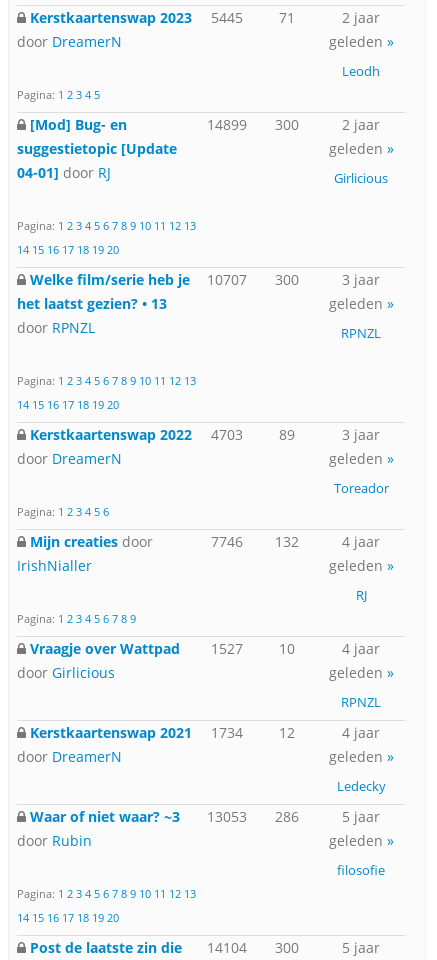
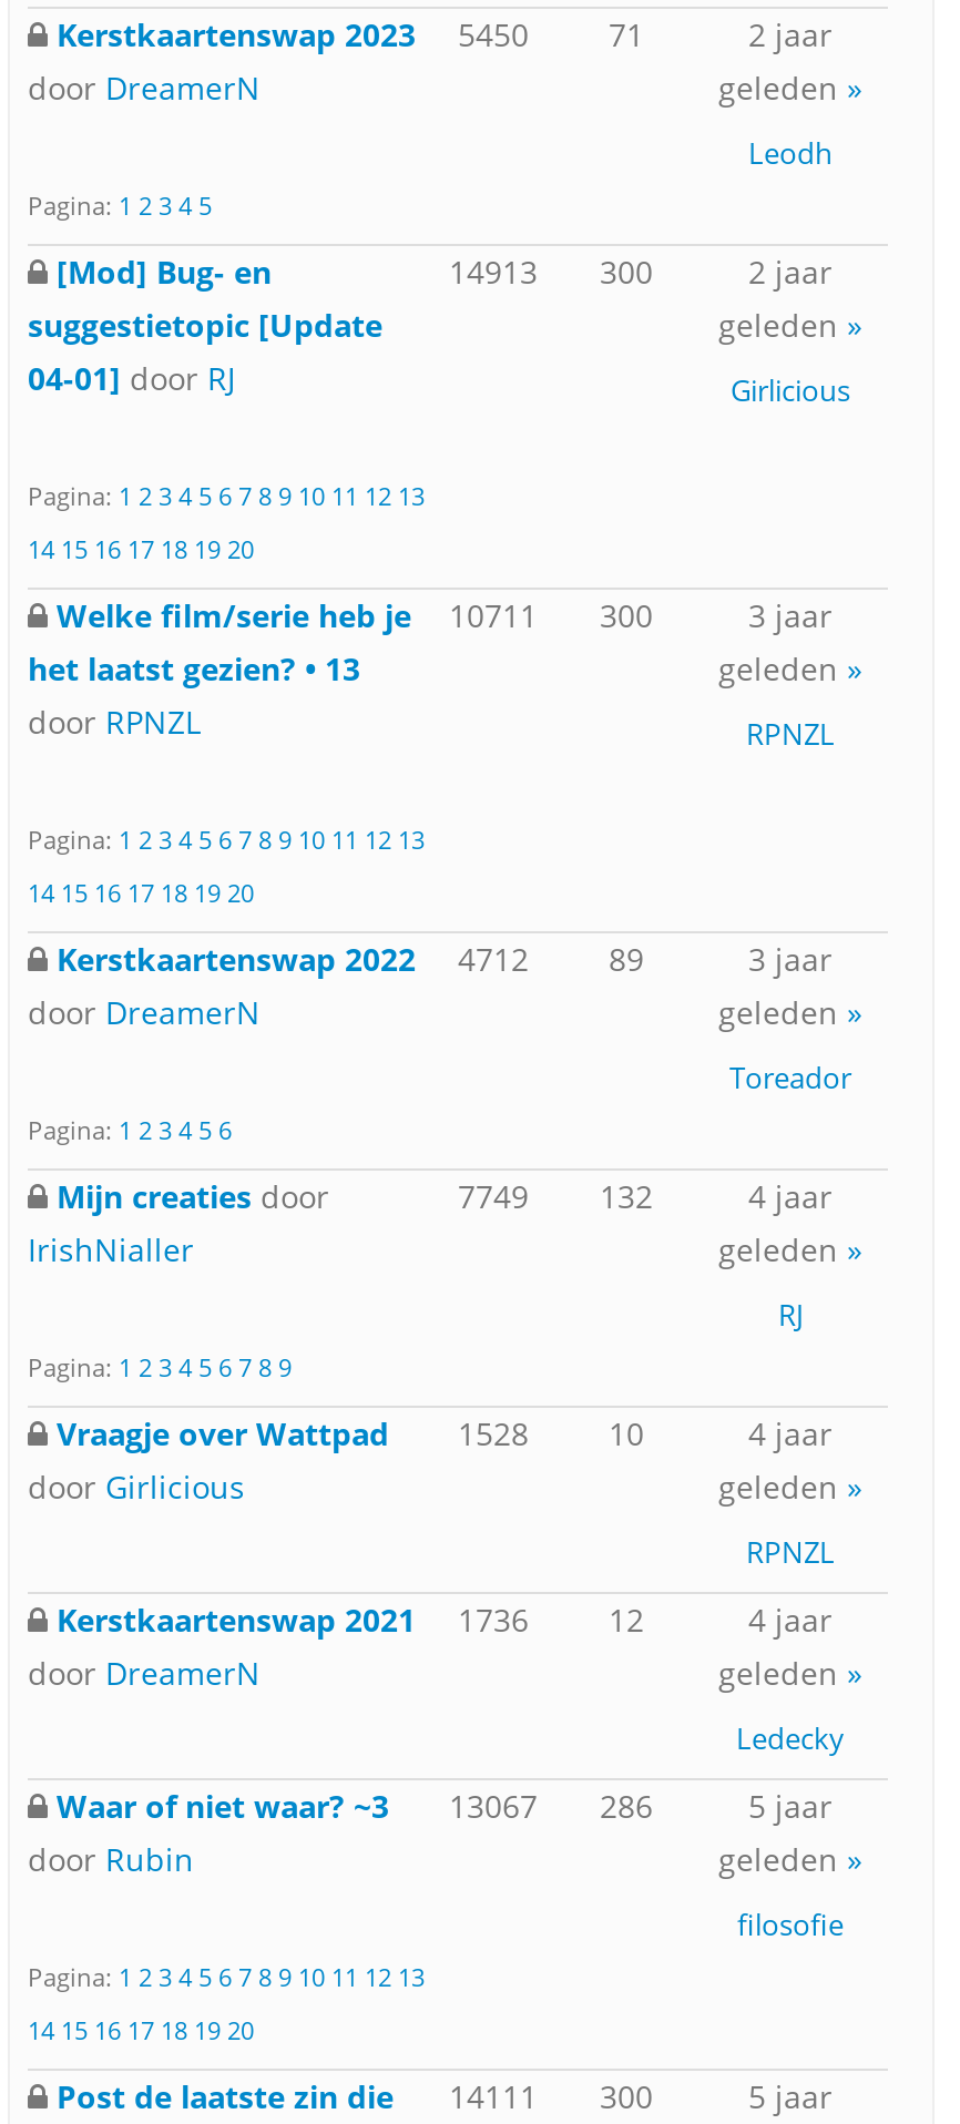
- Kerstkaartenswap 2023 5445 71
+ Kerstkaartenswap 2023 5450 71

- 14899 300
+ 14913 300

- Welke film/serie heb je 10707 300
+ Welke film/serie heb je 10711 300

- Kerstkaartenswap 2022 4703 89
+ Kerstkaartenswap 2022 4712 89

- 7746 132
+ 7749 132

- Vraagje over Wattpad 1527 10
+ Vraagje over Wattpad 1528 10

- Kerstkaartenswap 2021 1734 12
+ Kerstkaartenswap 2021 1736 12

- Waar of niet waar? ~3 13053 286
+ Waar of niet waar? ~3 13067 286

- Post de laatste zin die 14104 300
+ Post de laatste zin die 14111 300
